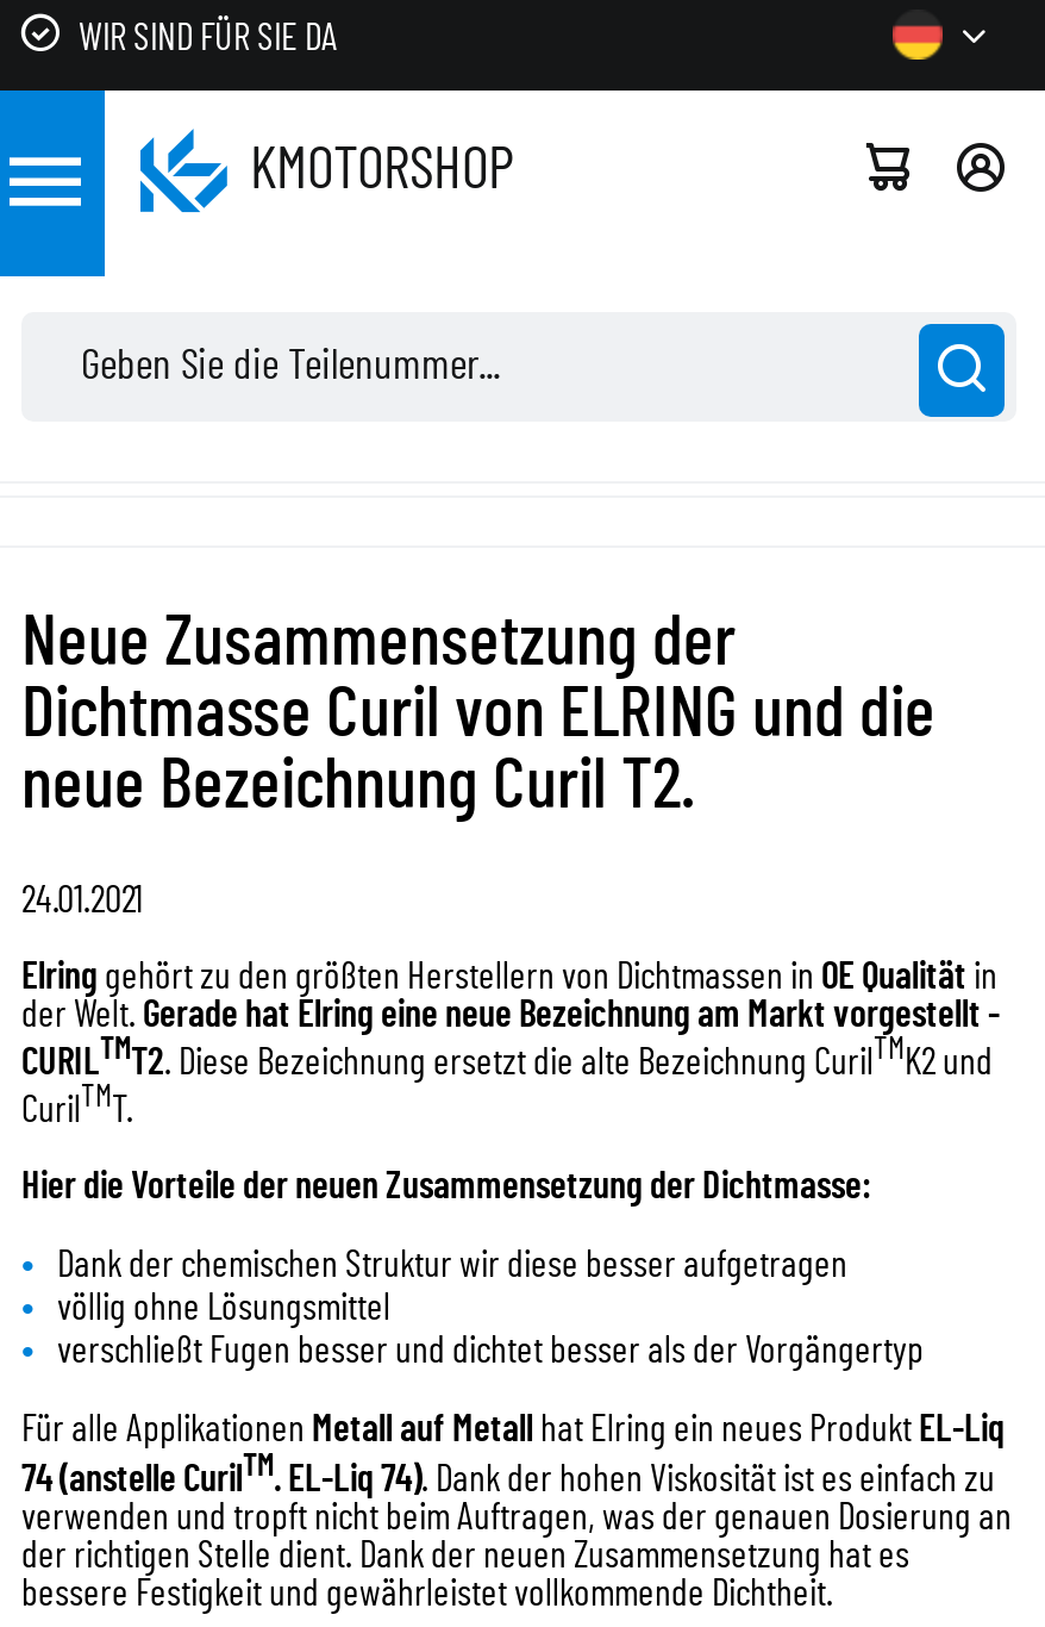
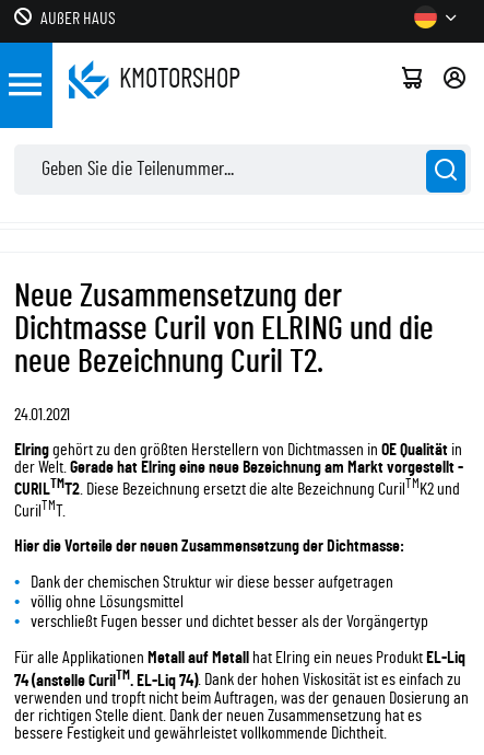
- WIR SIND FÜR SIE DA
+ AUßER HAUS
